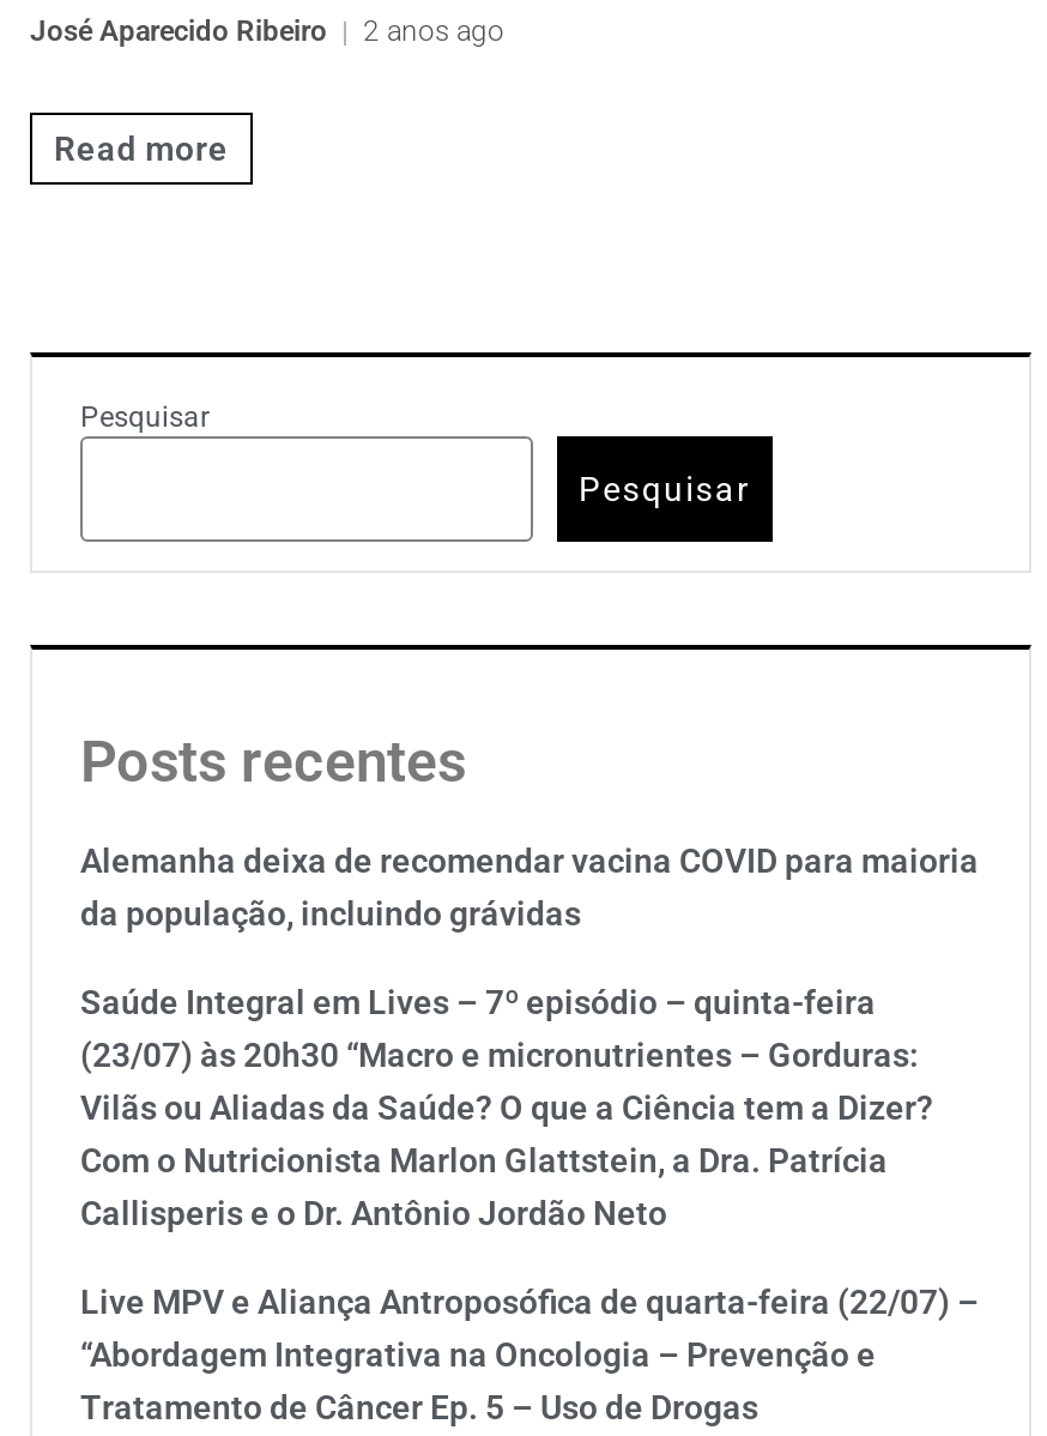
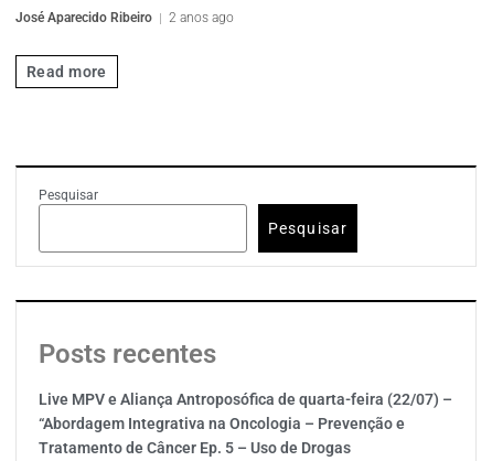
- Alemanha deixa de recomendar vacina COVID para maioria
- da população, incluindo grávidas
- Saúde Integral em Lives – 7º episódio – quinta-feira
- (23/07) às 20h30 “Macro e micronutrientes – Gorduras:
- Vilãs ou Aliadas da Saúde? O que a Ciência tem a Dizer?
- Com o Nutricionista Marlon Glattstein, a Dra. Patrícia
- Callisperis e o Dr. Antônio Jordão Neto
